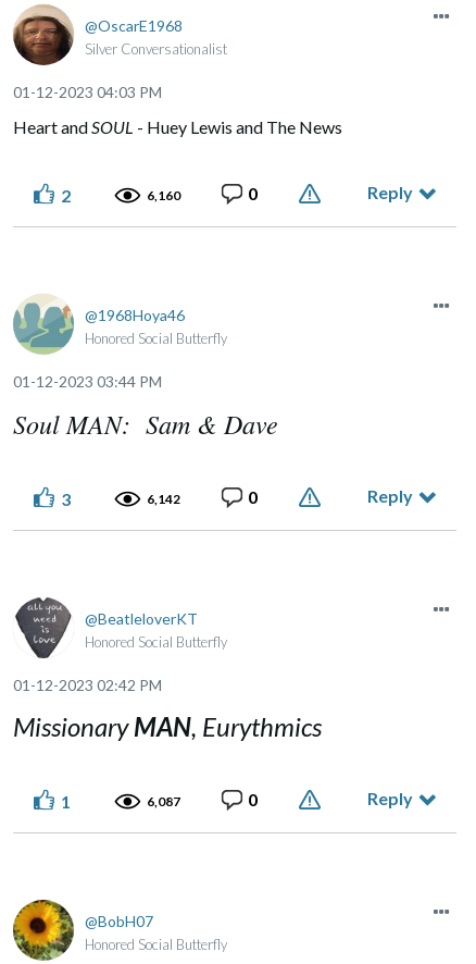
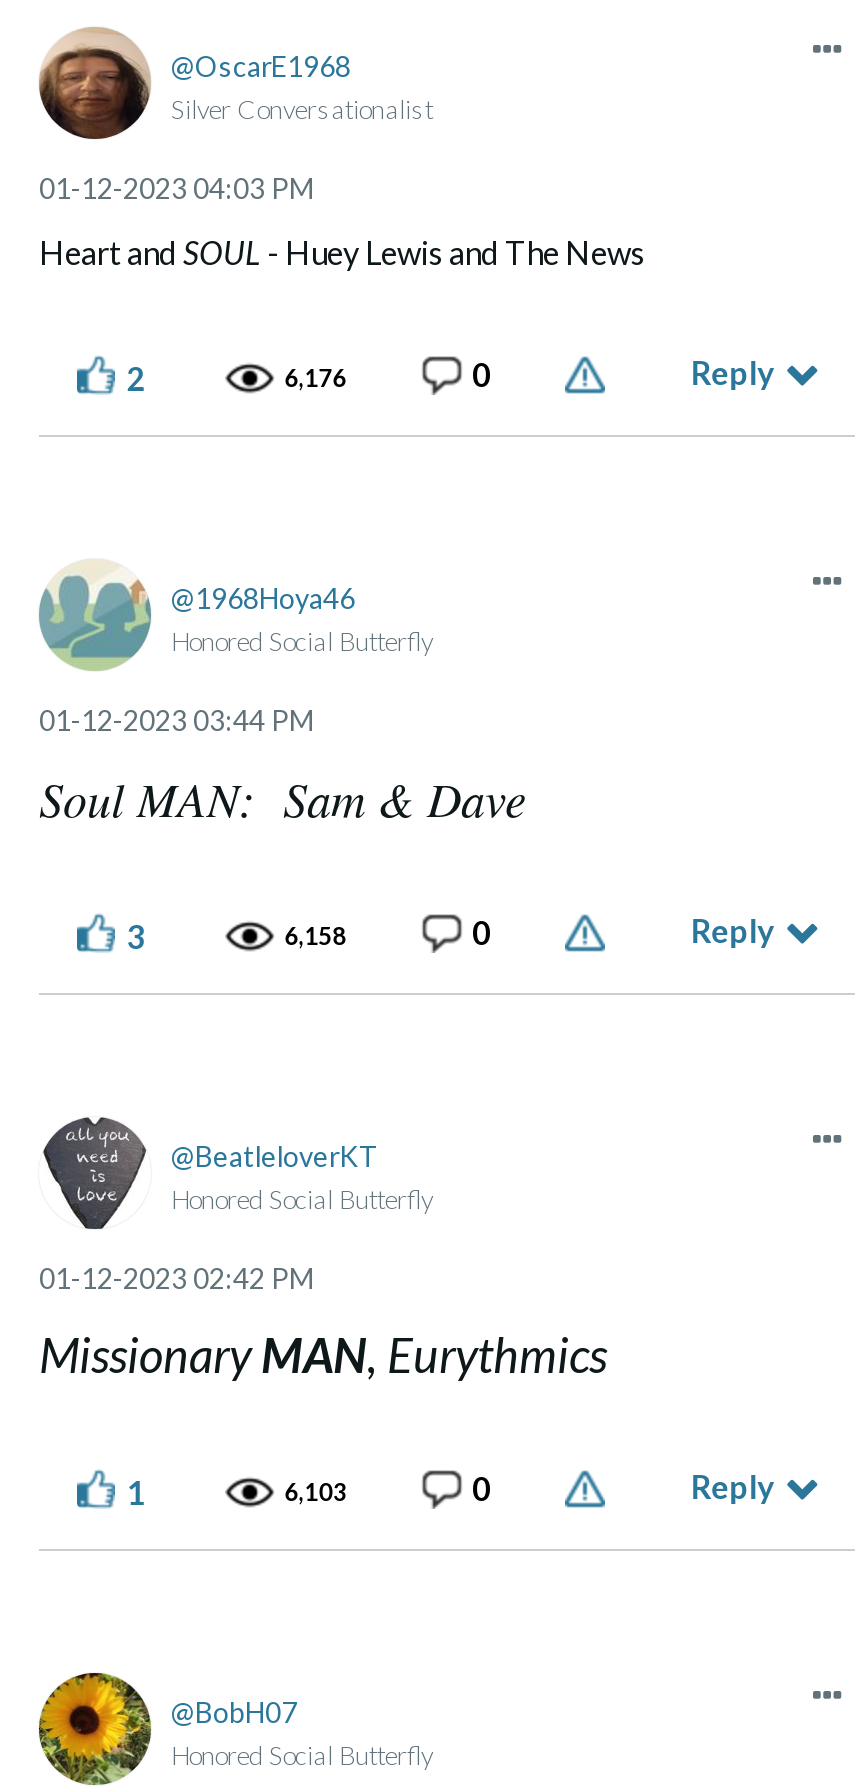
- 6,160
+ 6,176

- 6,142
+ 6,158

- 6,087
+ 6,103
